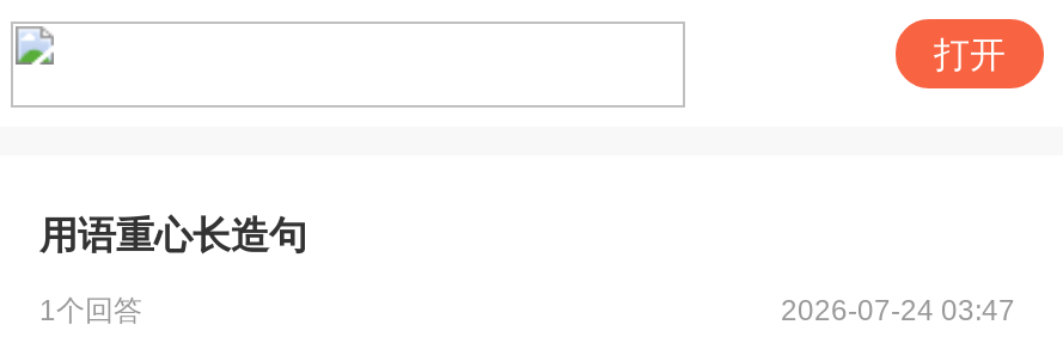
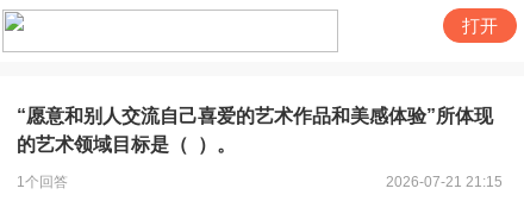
- 用语重心长造句
+ “愿意和别人交流自己喜爱的艺术作品和美感体验”所体现
+ 的艺术领域目标是（ ）。

- 2026-07-24 03:47
+ 2026-07-21 21:15
